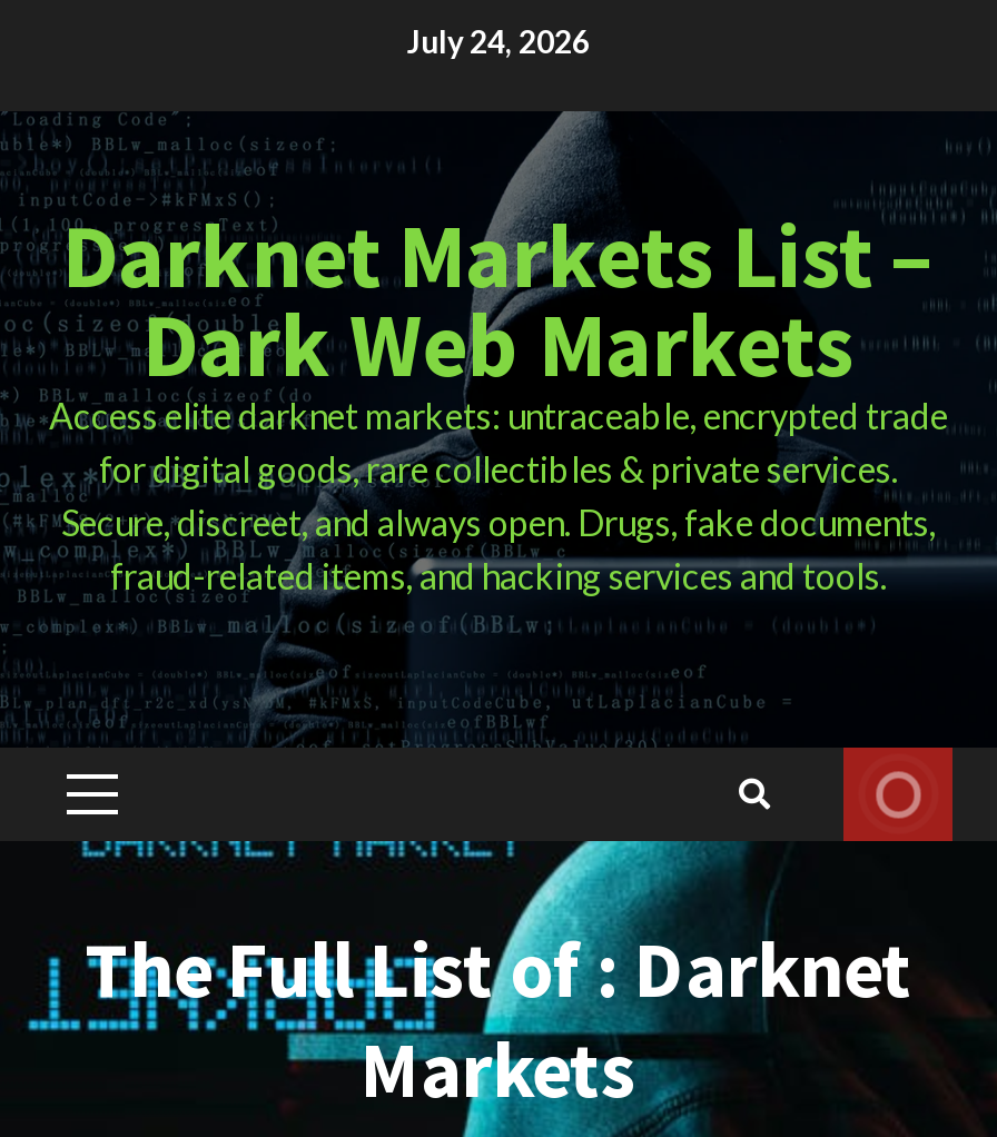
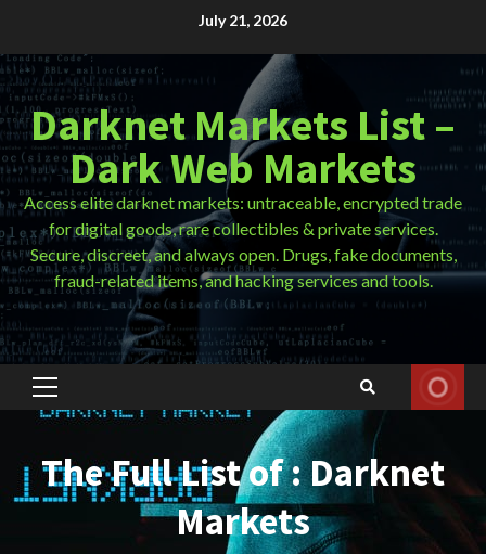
- July 24, 2026
+ July 21, 2026
